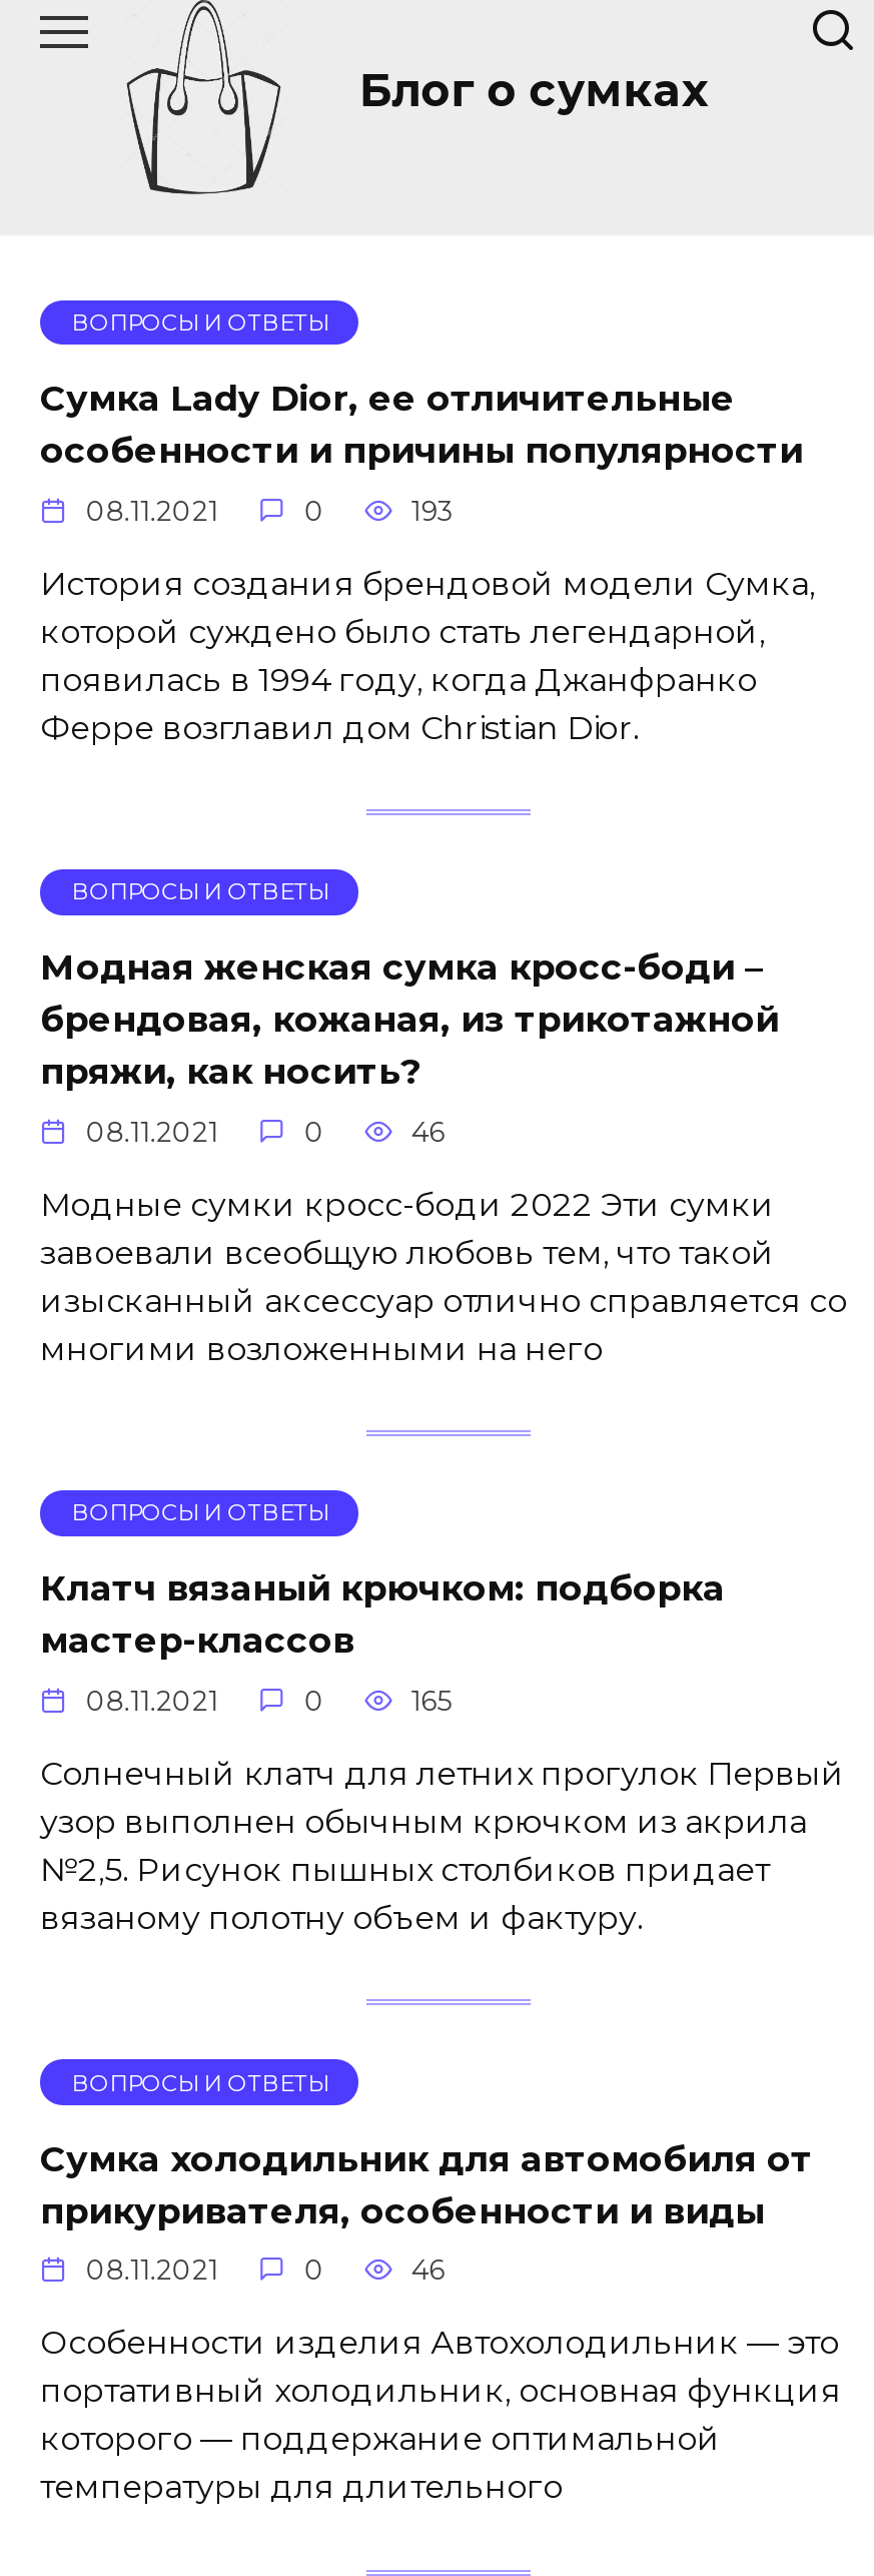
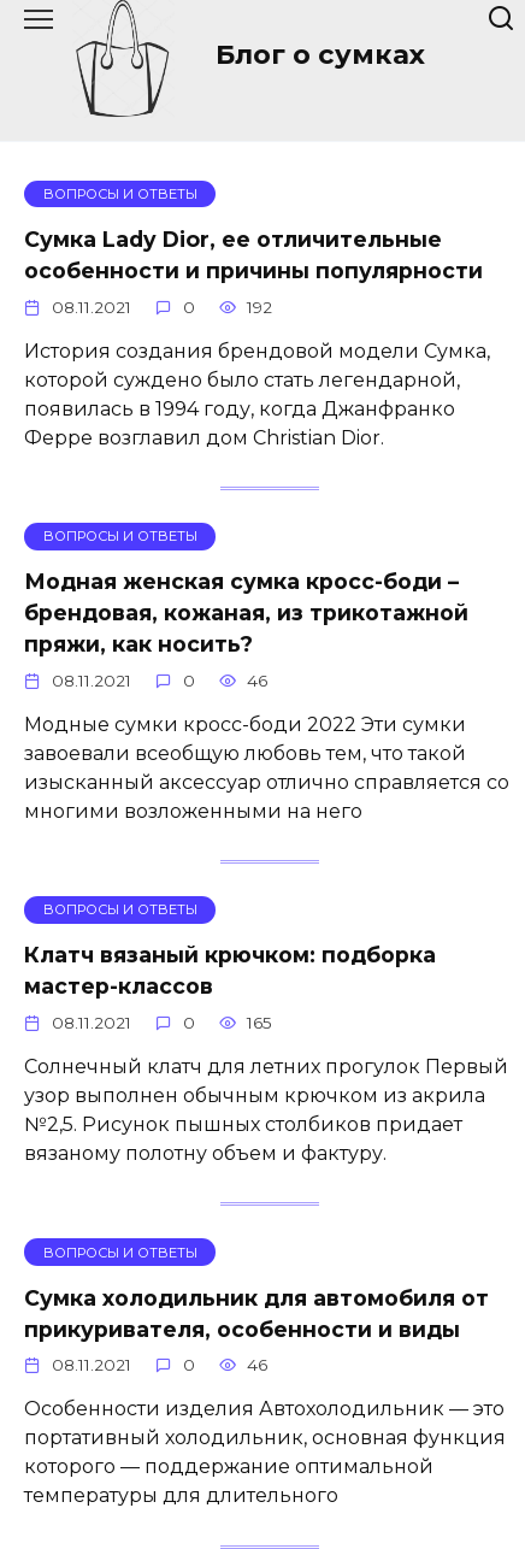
- 193
+ 192
